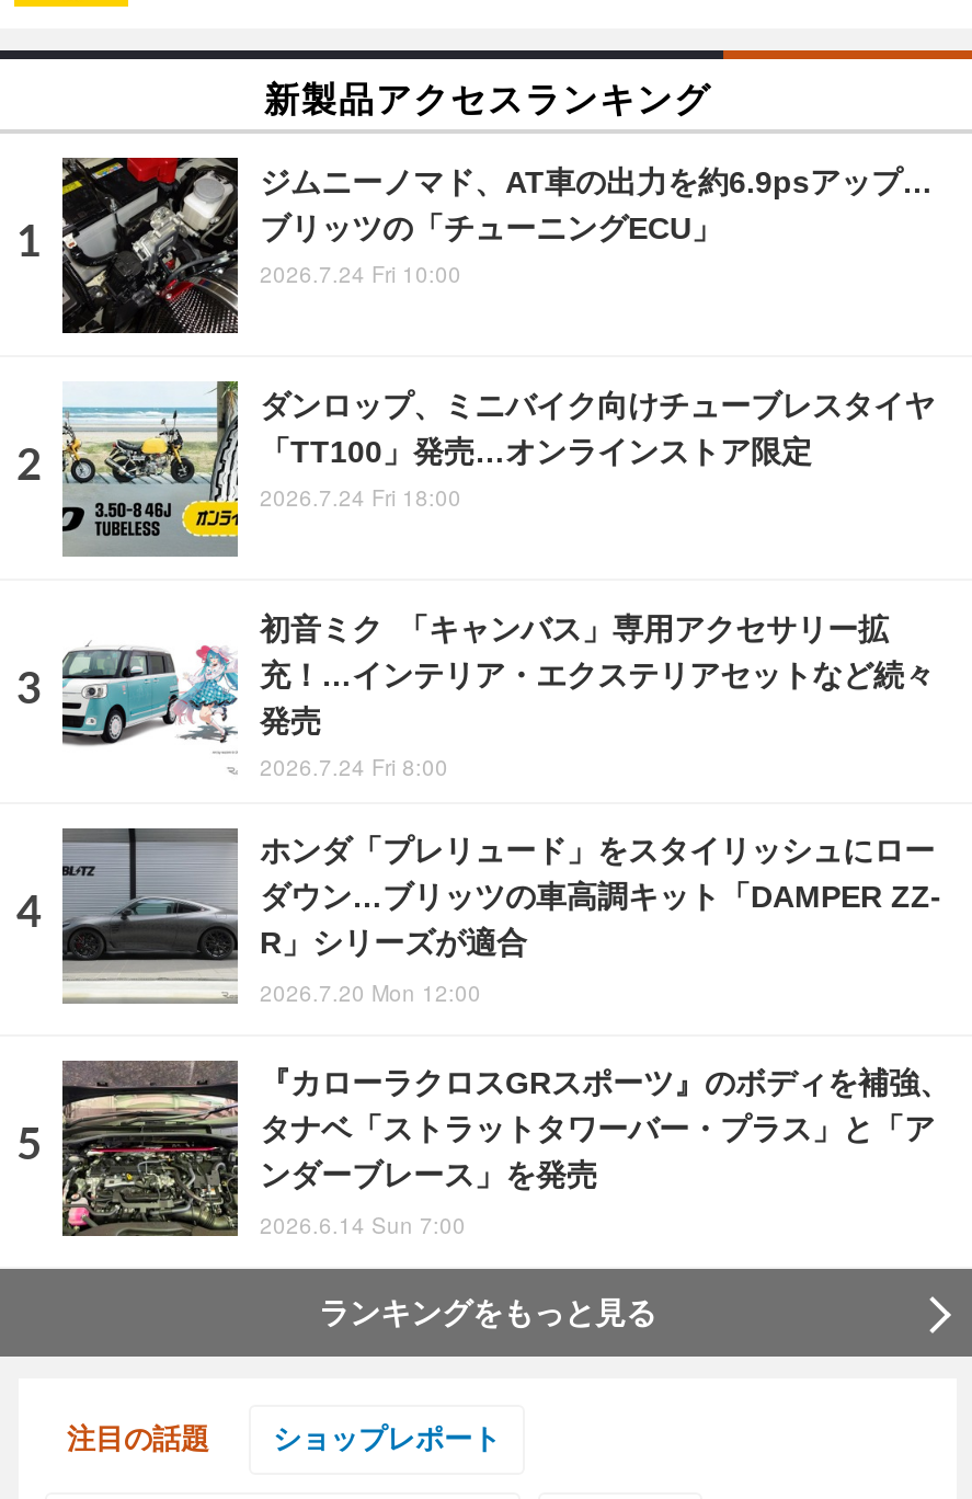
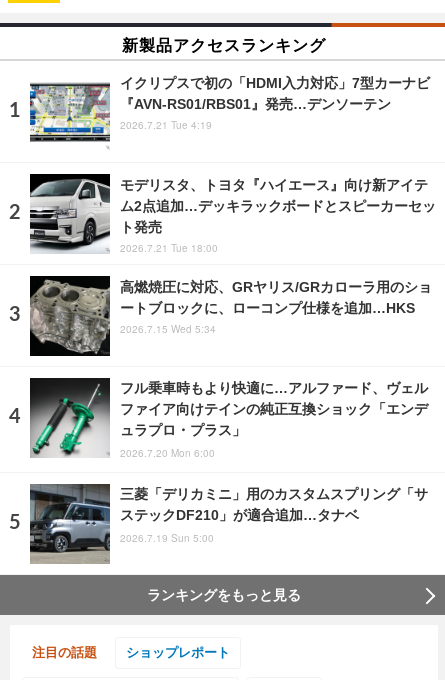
- [image]
- ジムニーノマド、AT車の出力を約6.9psアップ…
+ [image]
+ イクリプスで初の「HDMI入力対応」7型カーナビ

- ブリッツの「チューニングECU」
+ 『AVN-RS01/RBS01』発売…デンソーテン

- 2026.7.24 Fri 10:00
+ 2026.7.21 Tue 4:19

- [image]
- ダンロップ、ミニバイク向けチューブレスタイヤ
+ [image]
+ モデリスタ、トヨタ『ハイエース』向け新アイテ

- 「TT100」発売…オンラインストア限定
+ ム2点追加…デッキラックボードとスピーカーセッ

- 2026.7.24 Fri 18:00
+ ト発売

- [image]
- 充！…インテリア・エクステリアセットなど続々
+ [image]
+ 高燃焼圧に対応、GRヤリス/GRカローラ用のショ

- 初音ミク 「キャンバス」専用アクセサリー拡
+ 2026.7.21 Tue 18:00

- 発売
+ ートブロックに、ローコンプ仕様を追加…HKS

- 2026.7.24 Fri 8:00
+ 2026.7.15 Wed 5:34

- [image]
- ホンダ「プレリュード」をスタイリッシュにロー
- ダウン…ブリッツの車高調キット「DAMPER ZZ-
- R」シリーズが適合
+ [image]
+ フル乗車時もより快適に…アルファード、ヴェル
+ ファイア向けテインの純正互換ショック「エンデ
+ ュラプロ・プラス」

- 2026.7.20 Mon 12:00
+ 2026.7.20 Mon 6:00

- [image]
- 『カローラクロスGRスポーツ』のボディを補強、
- タナベ「ストラットタワーバー・プラス」と「ア
- ンダーブレース」を発売
+ [image]
+ 三菱「デリカミニ」用のカスタムスプリング「サ
+ ステックDF210」が適合追加…タナベ

- 2026.6.14 Sun 7:00
+ 2026.7.19 Sun 5:00
